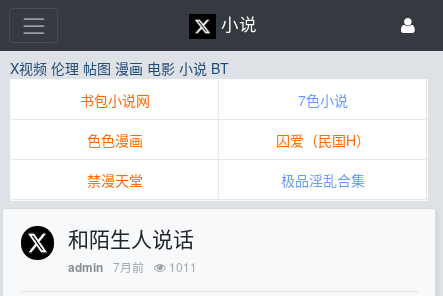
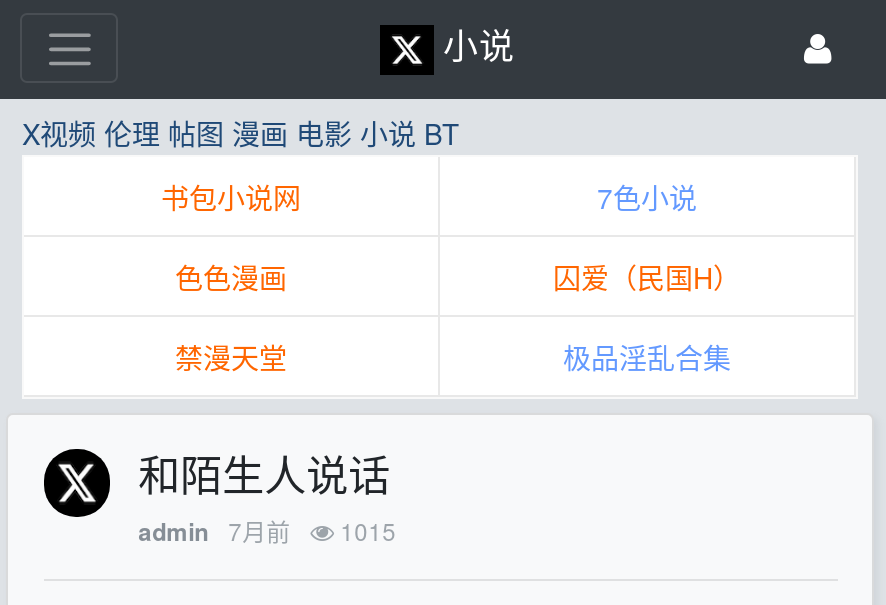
- admin 7月前 1011
+ admin 7月前 1015
